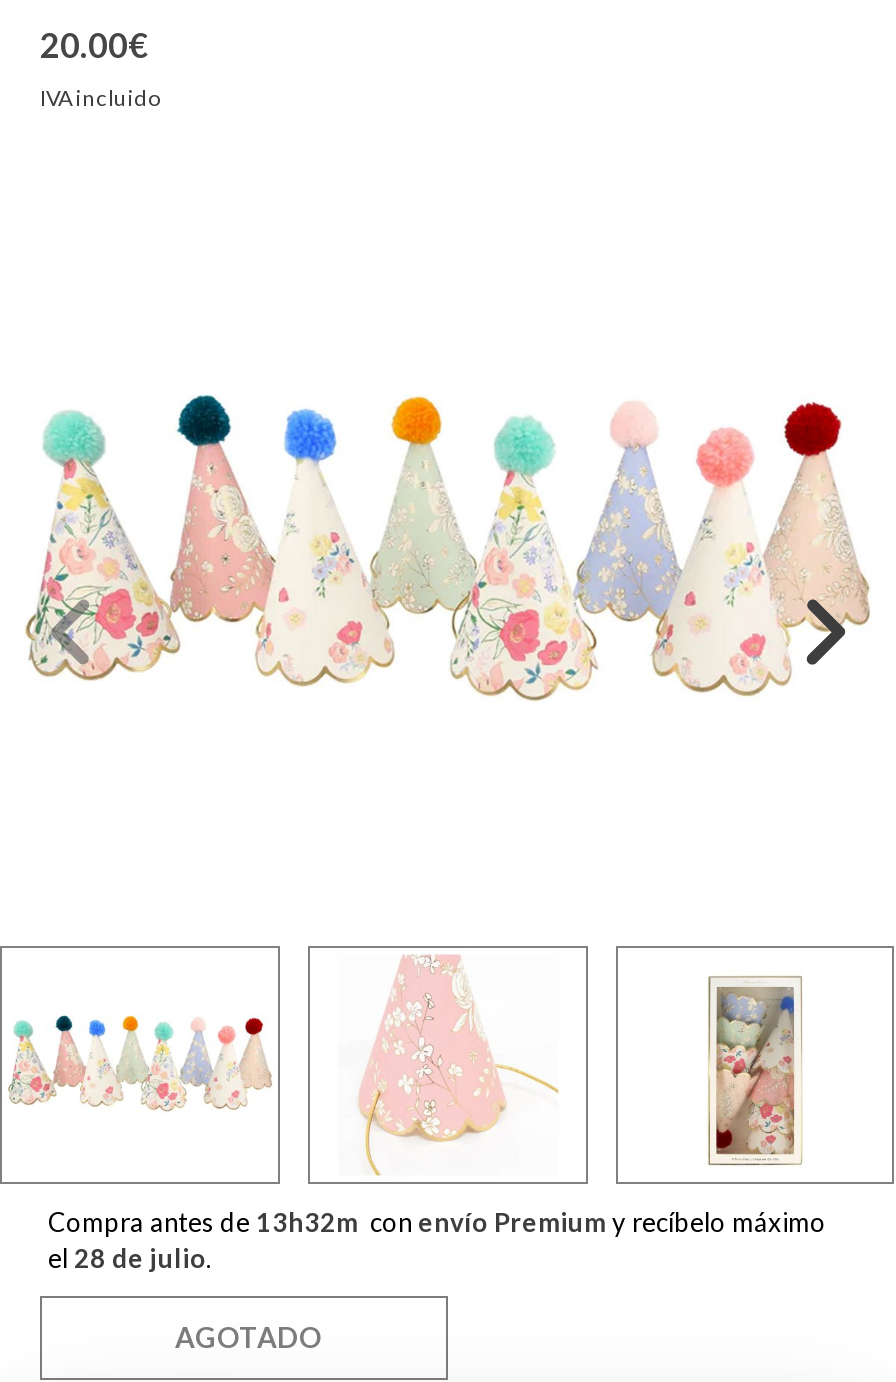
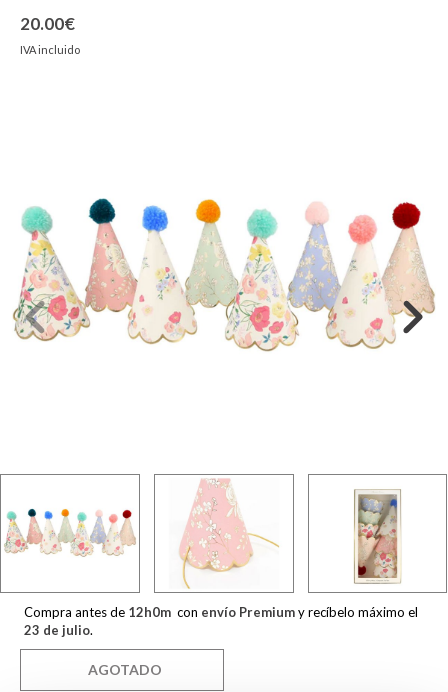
- Compra antes de 13h32m con envío Premium y recíbelo máximo
- el 28 de julio.
+ Compra antes de 12h0m con envío Premium y recíbelo máximo el
+ 23 de julio.
